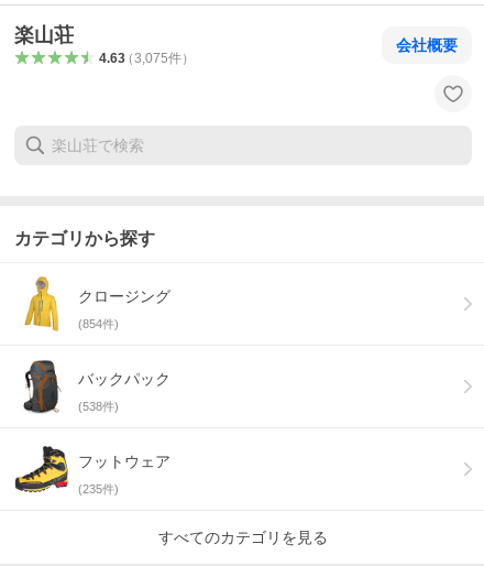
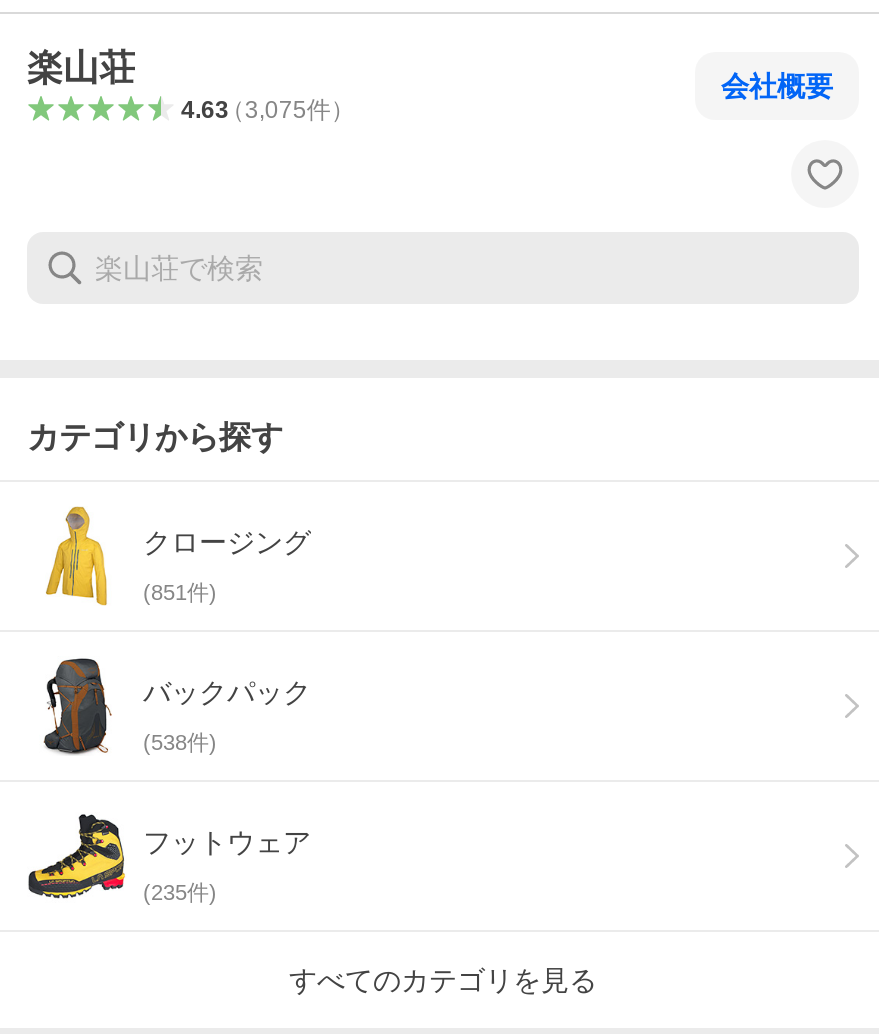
- (854件)
+ (851件)
